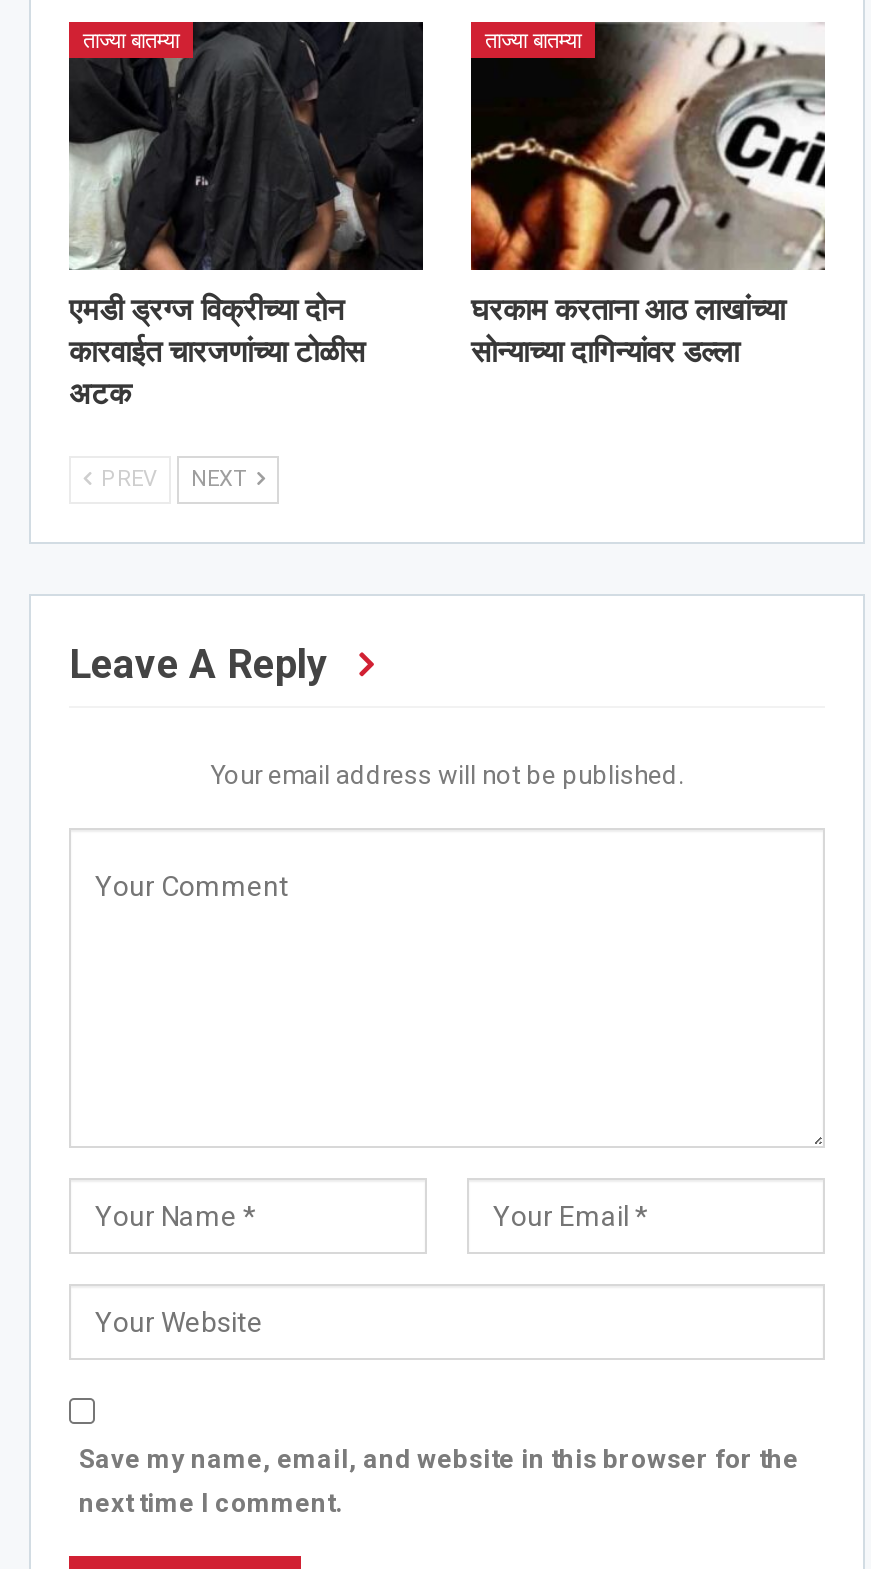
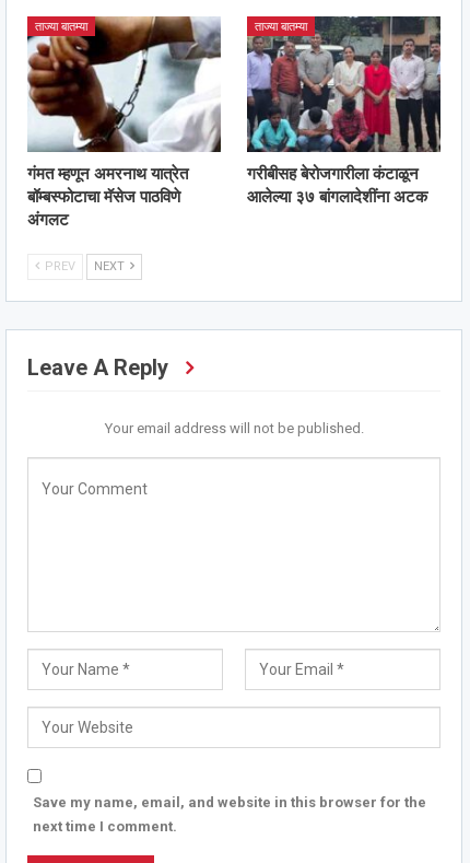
- [image]
- एमडी ड्रग्ज विक्रीच्या दोन
- कारवाईत चारजणांच्या टोळीस
- अटक
+ [image]
+ गंमत म्हणून अमरनाथ यात्रेत
+ बॉम्बस्फोटाचा मॅसेज पाठविणे
+ अंगलट

- [image]
- घरकाम करताना आठ लाखांच्या
- सोन्याच्या दागिन्यांवर डल्ला
+ [image]
+ गरीबीसह बेरोजगारीला कंटाळून
+ आलेल्या ३७ बांगलादेशींना अटक
